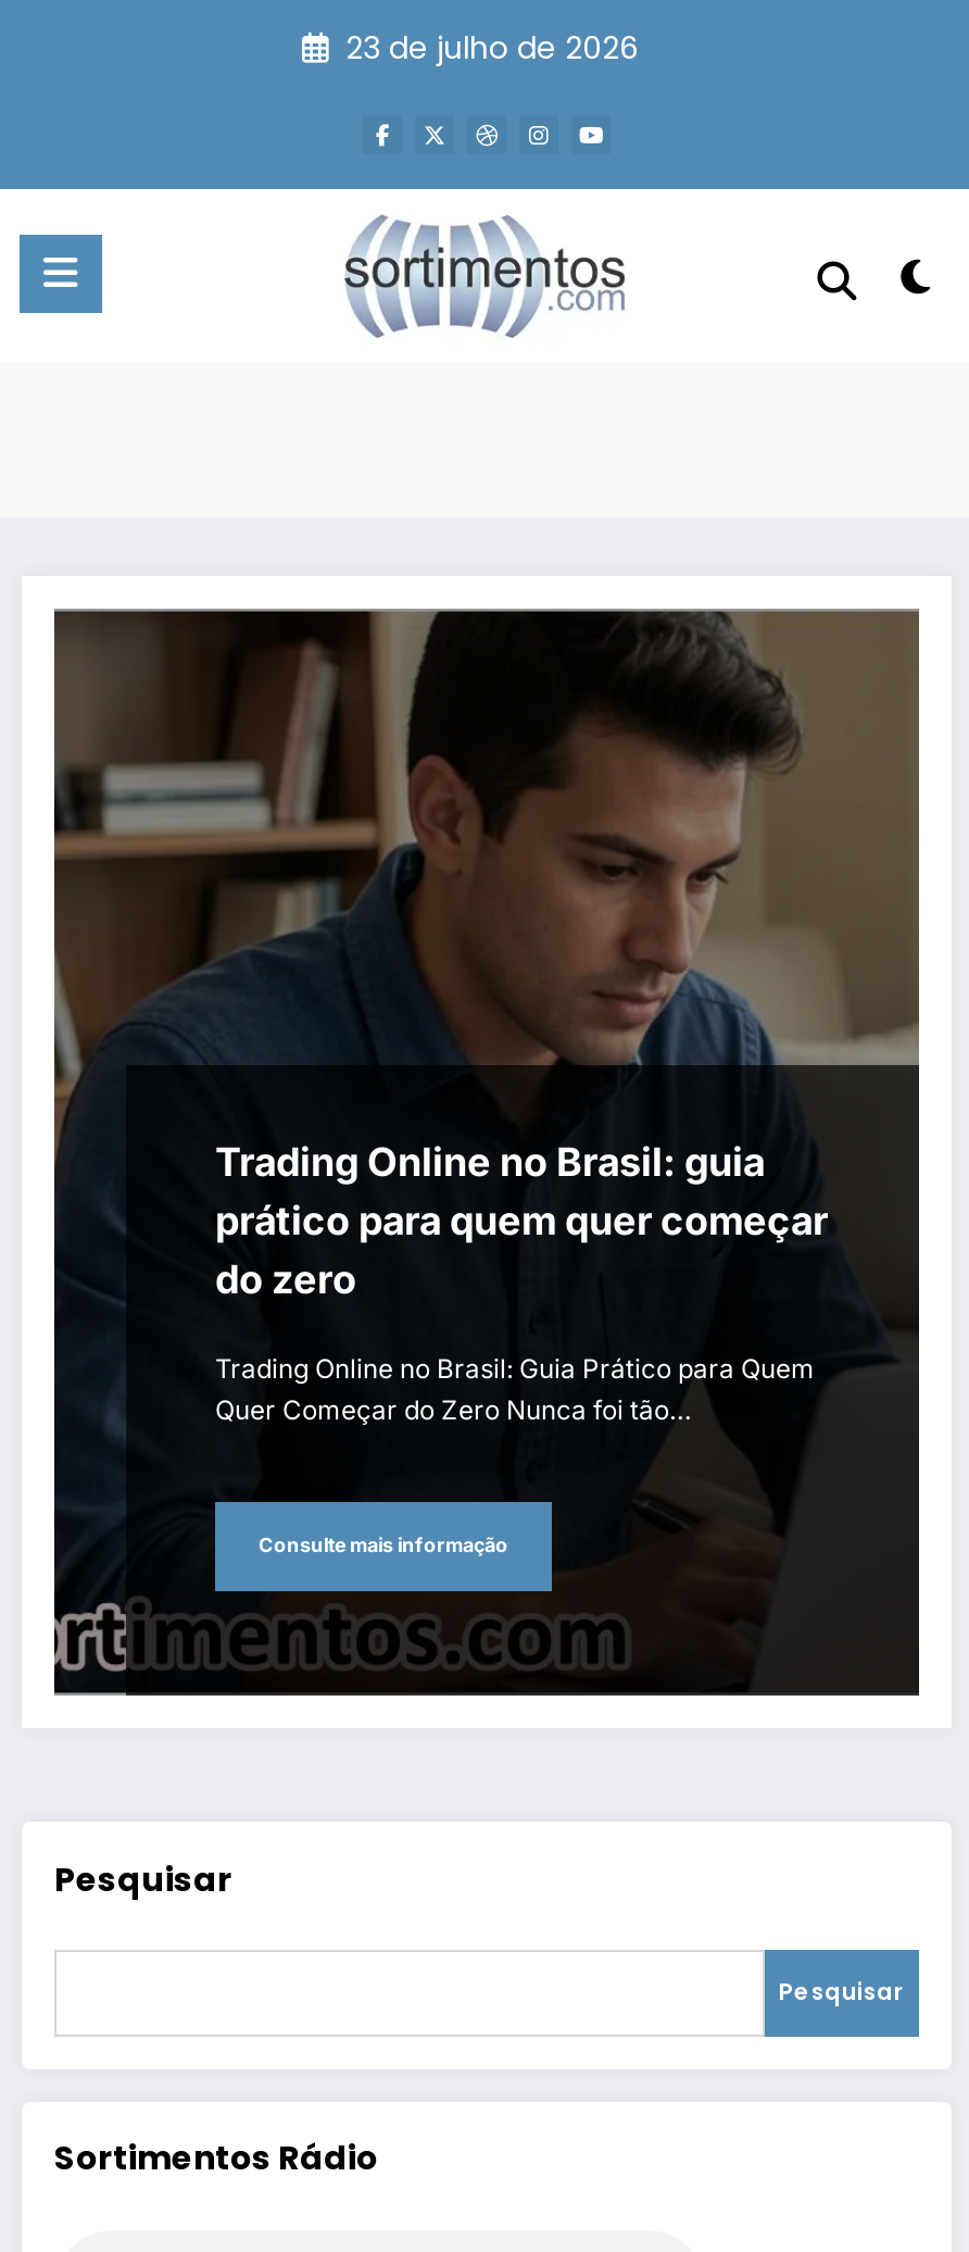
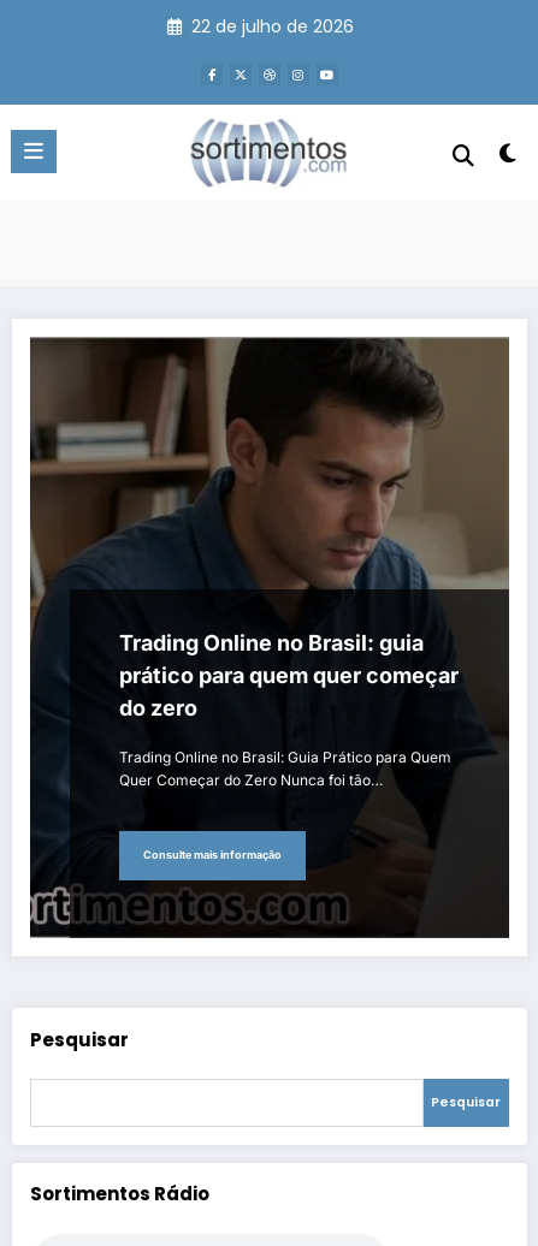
- 23 de julho de 2026
+ 22 de julho de 2026
